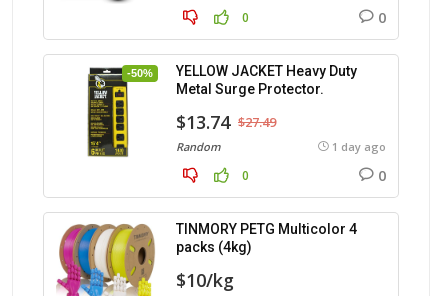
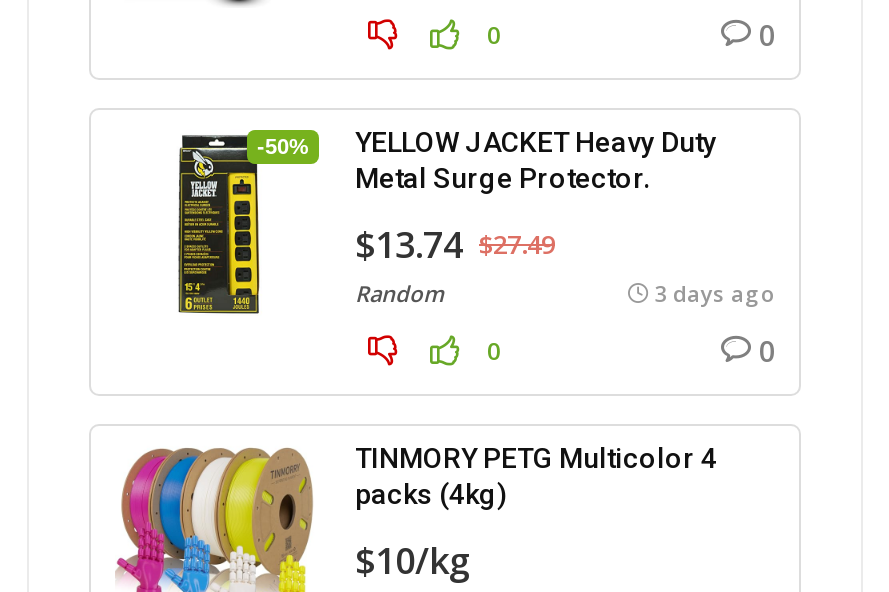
- 1 day ago
+ 3 days ago
